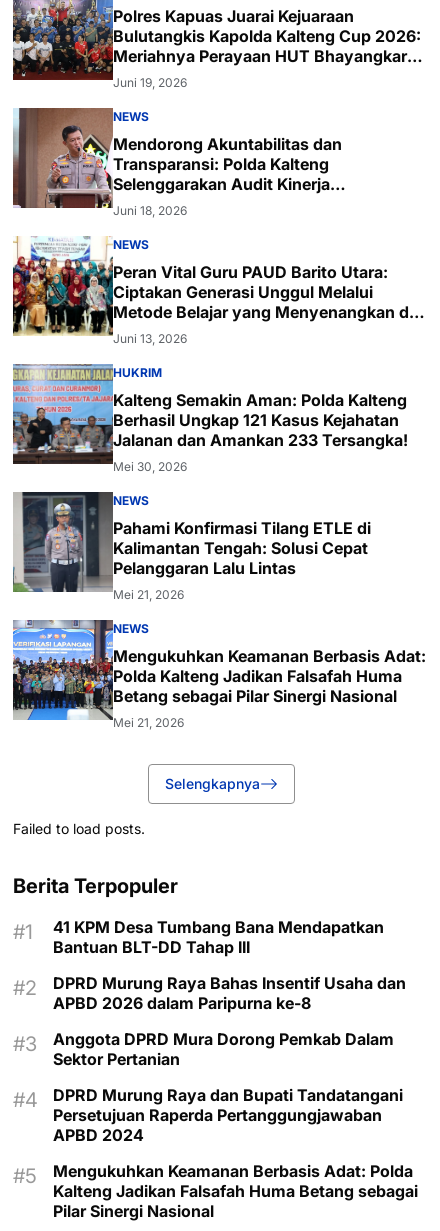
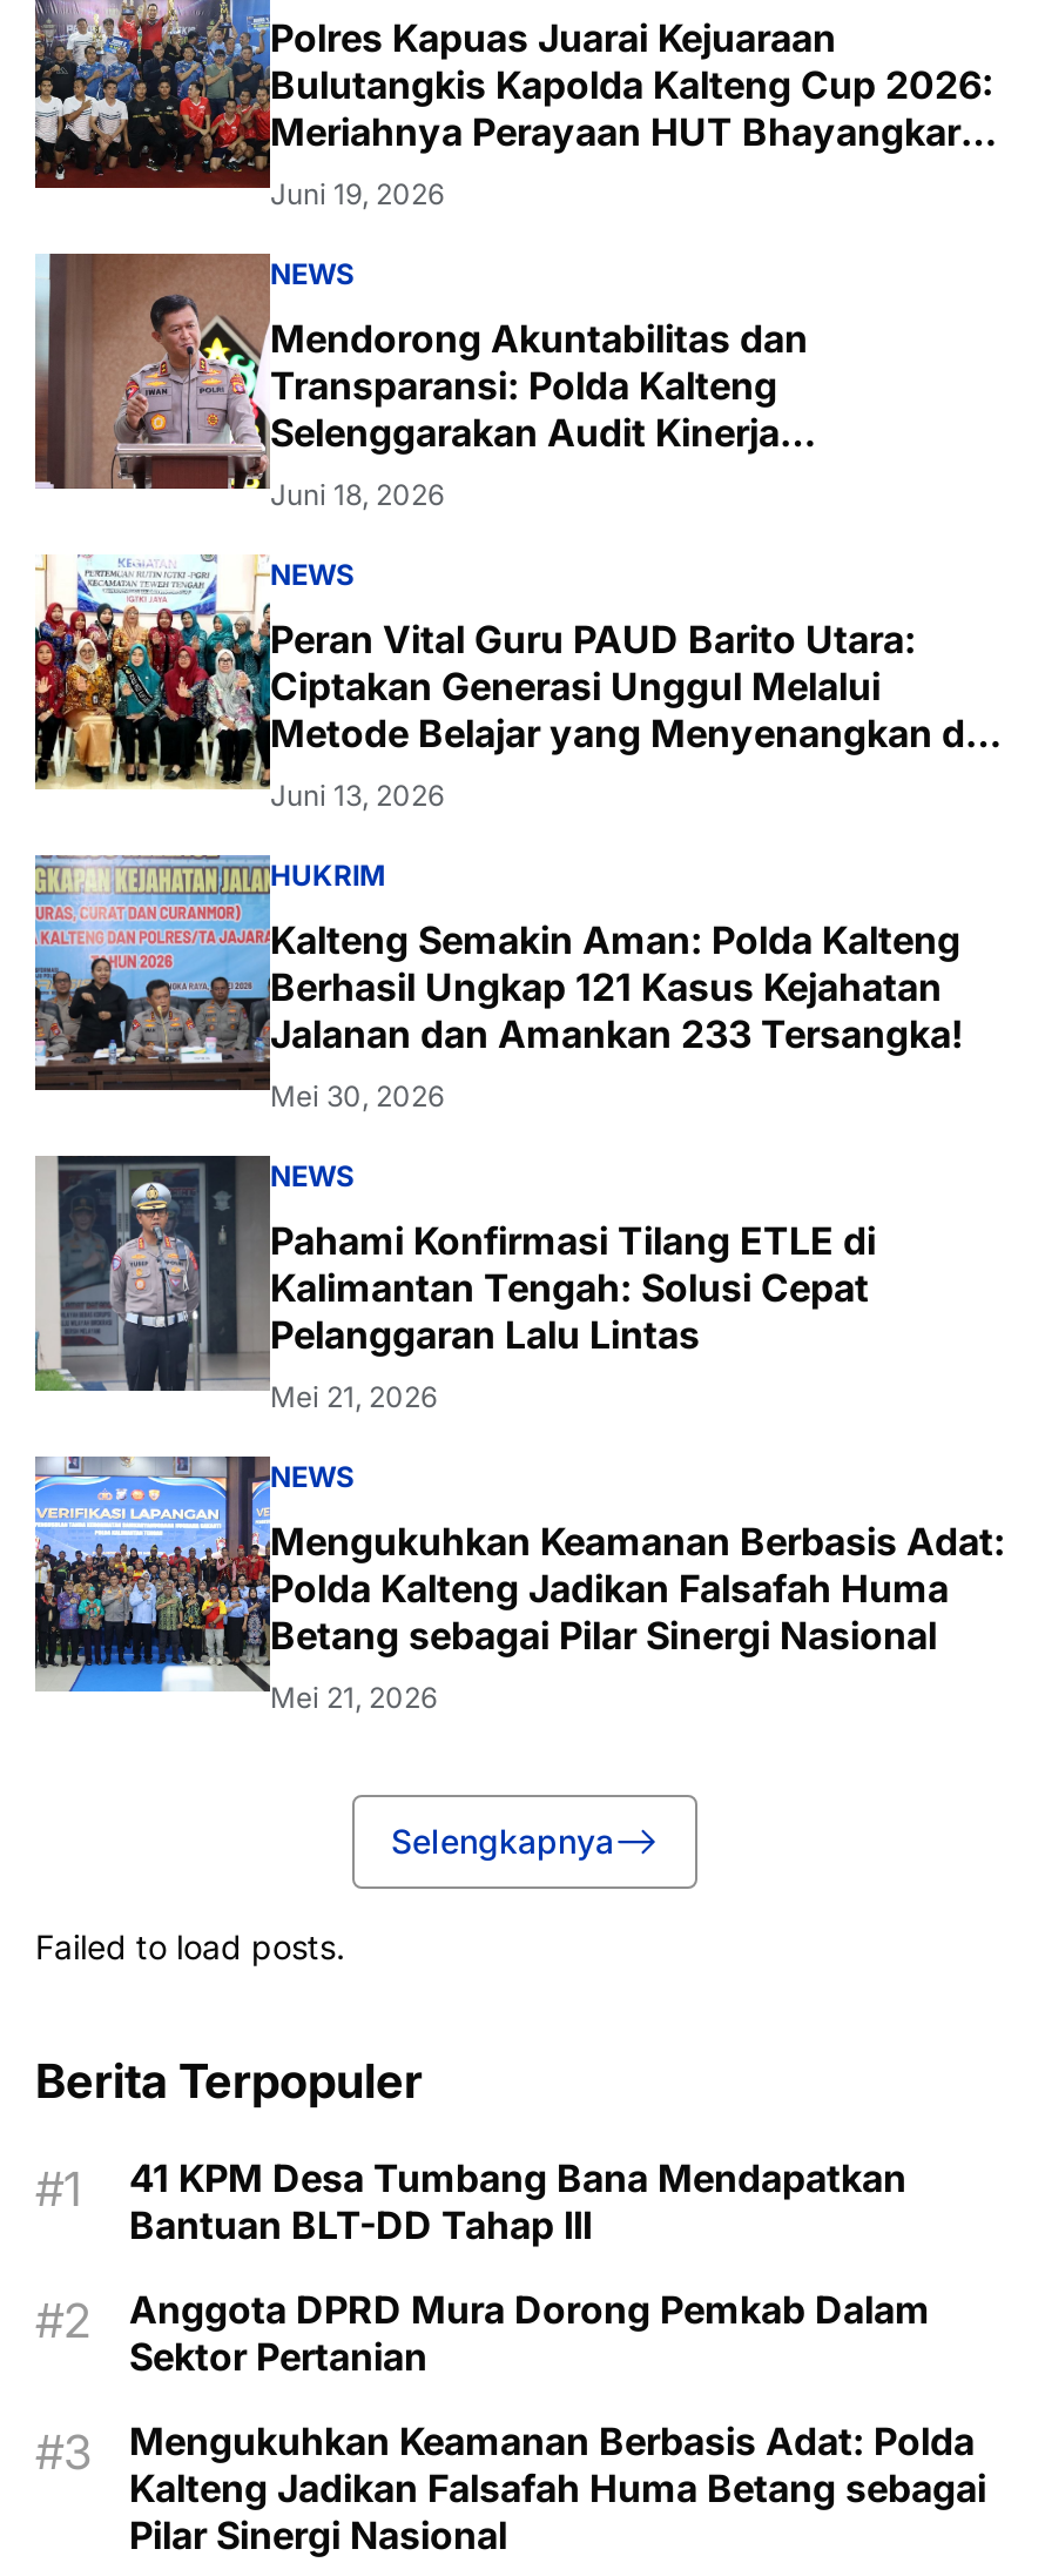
- DPRD Murung Raya Bahas Insentif Usaha dan
- APBD 2026 dalam Paripurna ke-8

- DPRD Murung Raya dan Bupati Tandatangani
- Persetujuan Raperda Pertanggungjawaban
- APBD 2024
